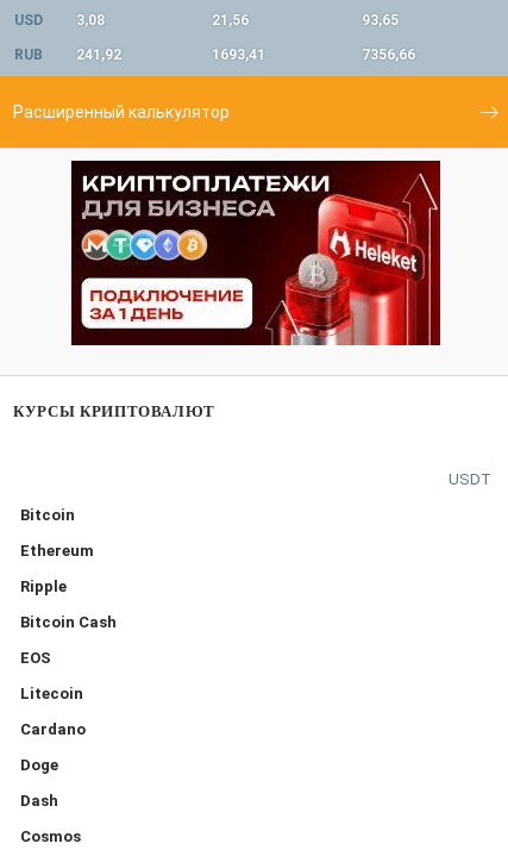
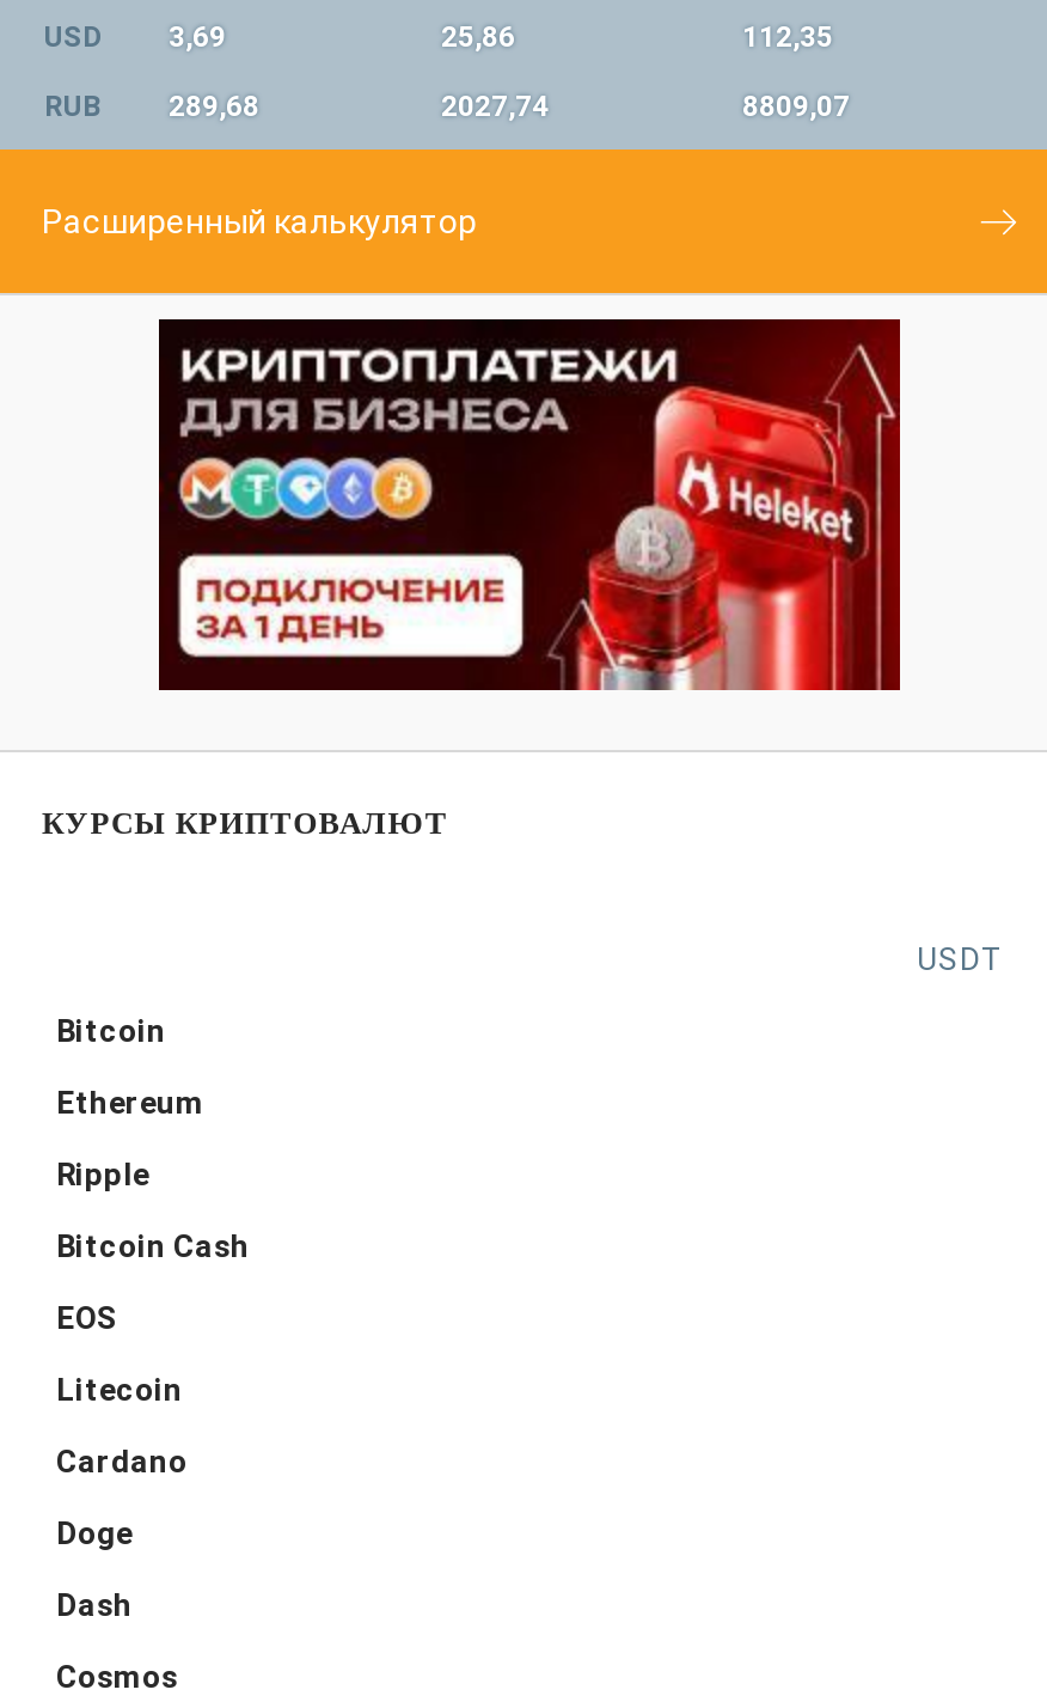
- USD 3,08
+ USD 3,69

- 21,56
+ 25,86

- 93,65
+ 112,35

- RUB 241,92
+ RUB 289,68

- 1693,41
+ 2027,74

- 7356,66
+ 8809,07
